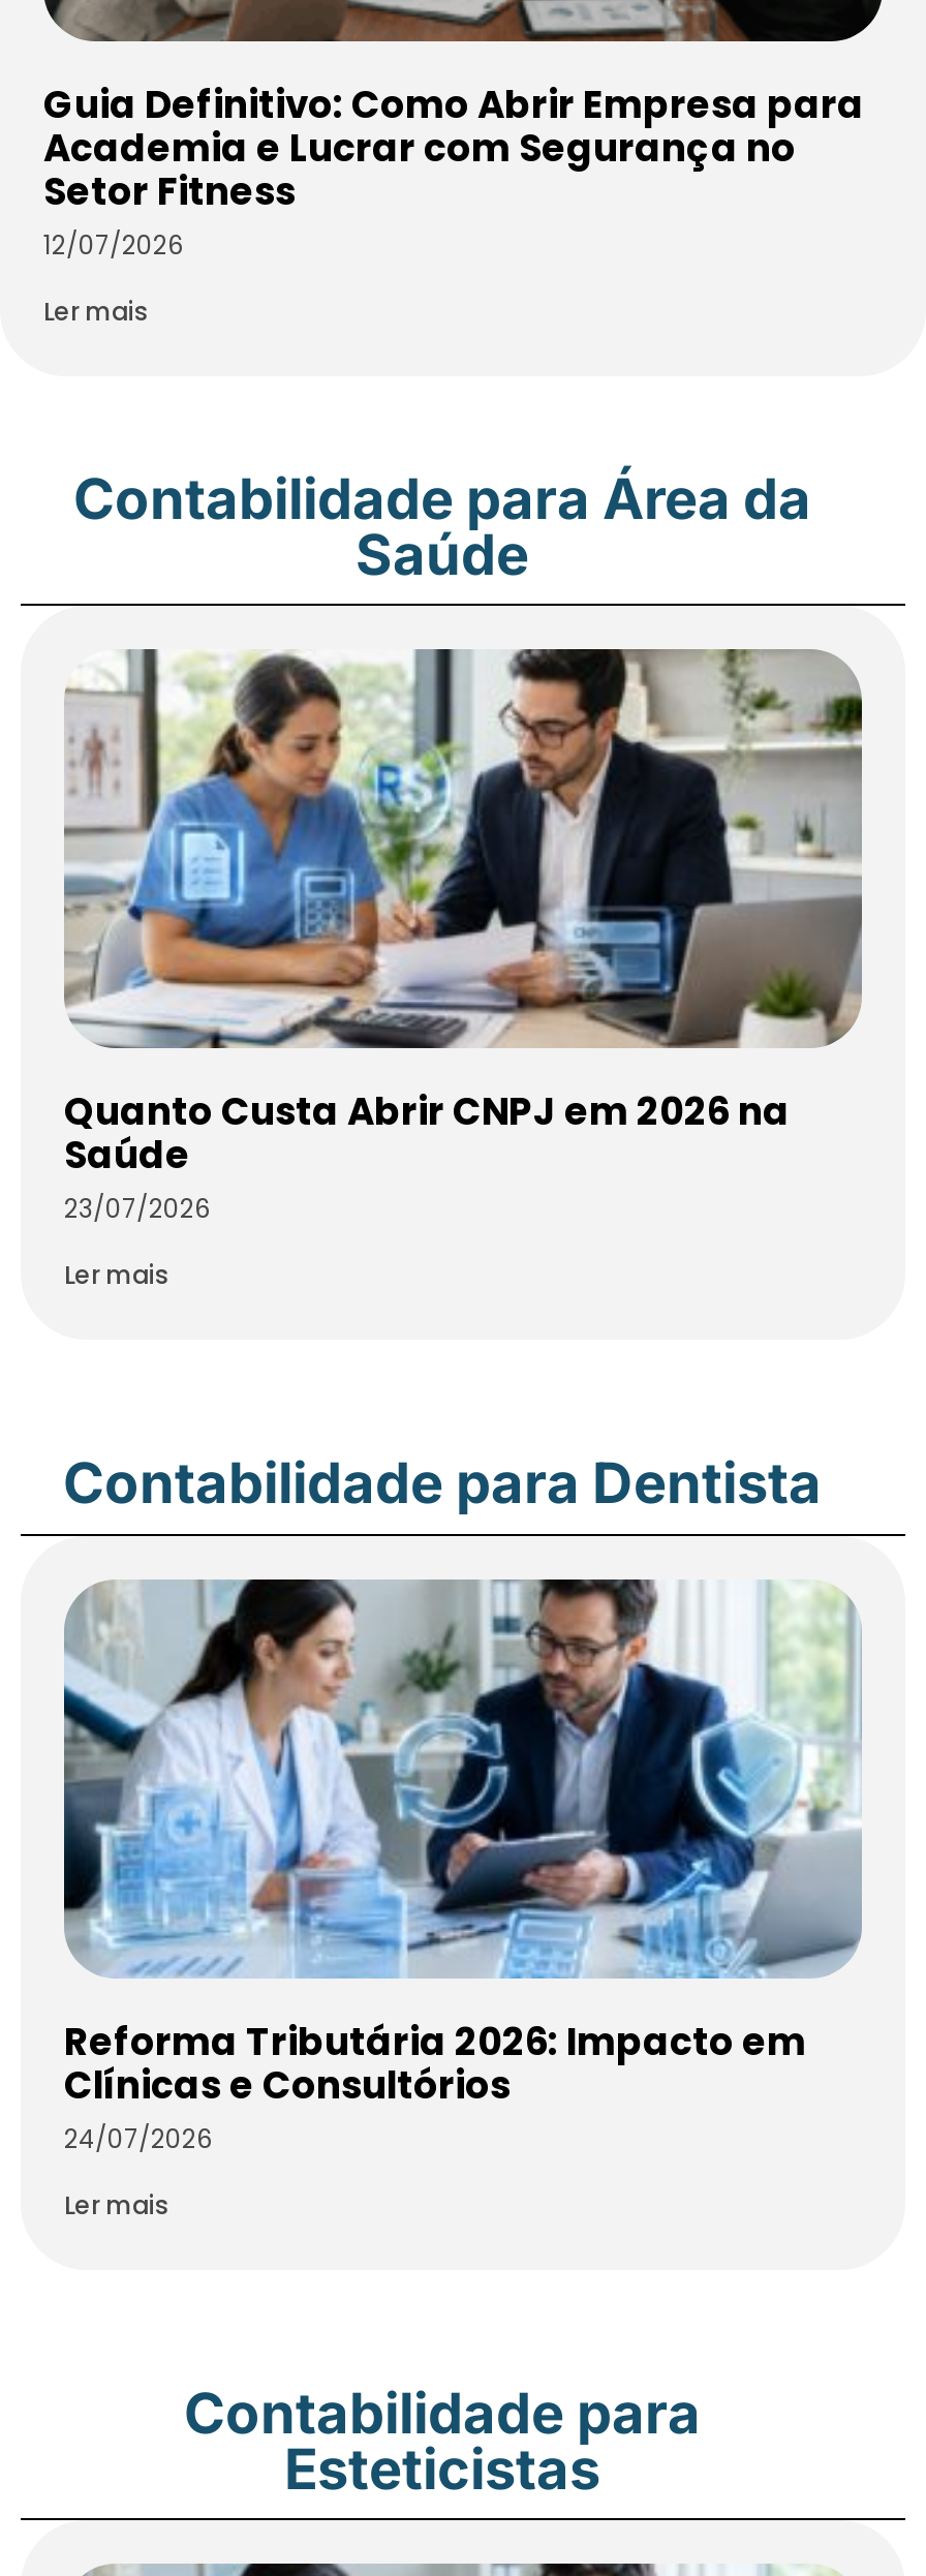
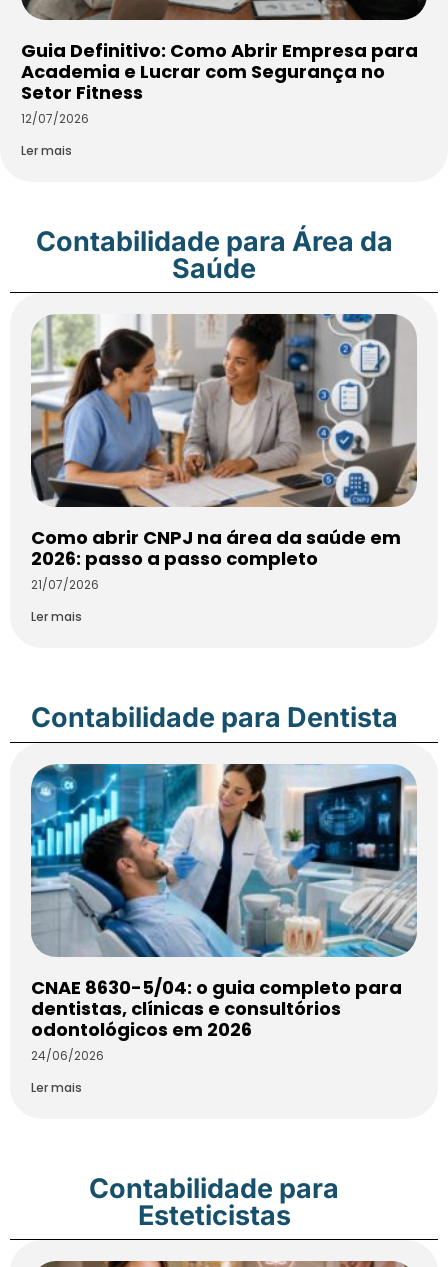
- [image]
- Quanto Custa Abrir CNPJ em 2026 na
- Saúde
- 23/07/2026
+ [image]
+ Como abrir CNPJ na área da saúde em
+ 2026: passo a passo completo
+ 21/07/2026

- [image]
- Reforma Tributária 2026: Impacto em
- Clínicas e Consultórios
- 24/07/2026
+ [image]
+ CNAE 8630-5/04: o guia completo para
+ dentistas, clínicas e consultórios
+ odontológicos em 2026
+ 24/06/2026
